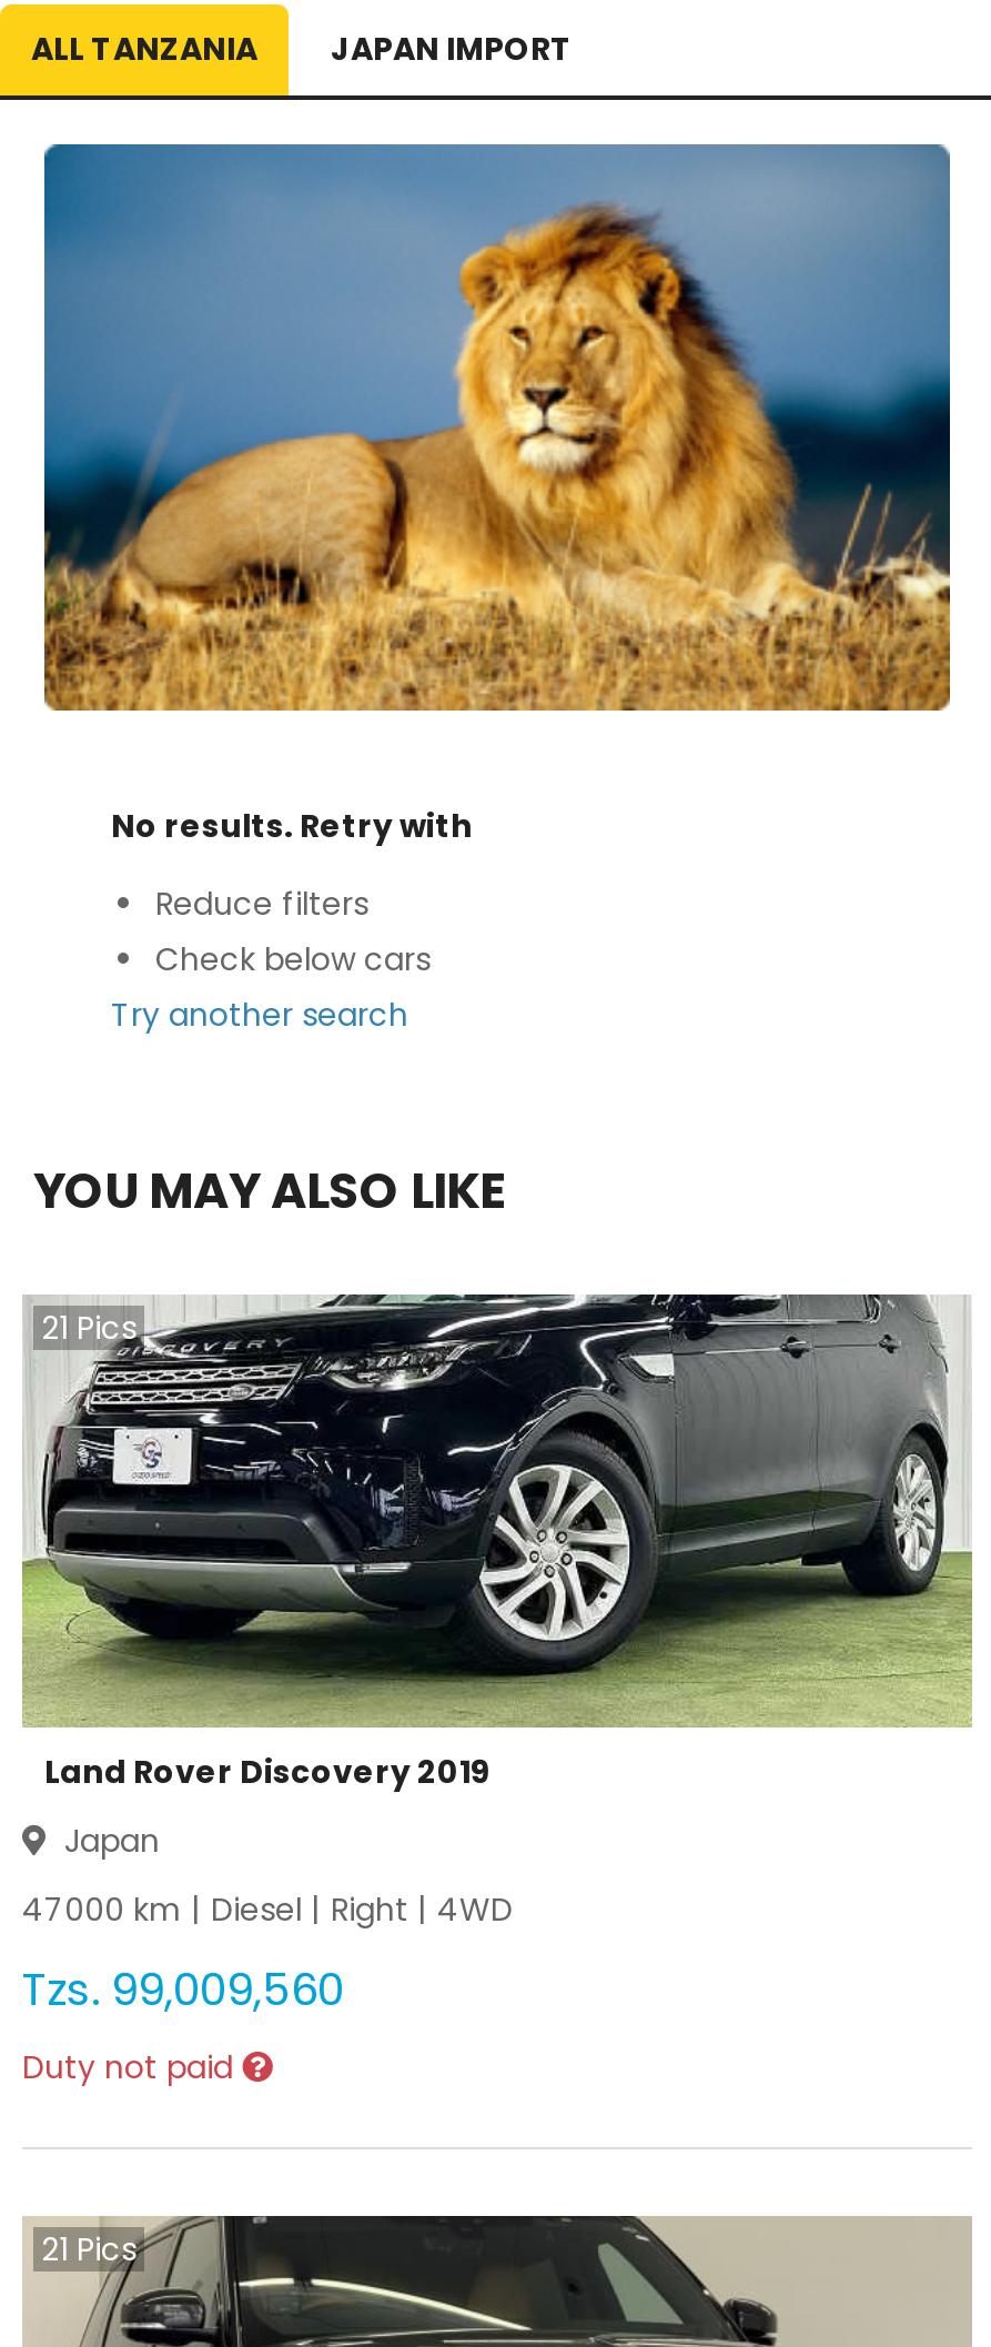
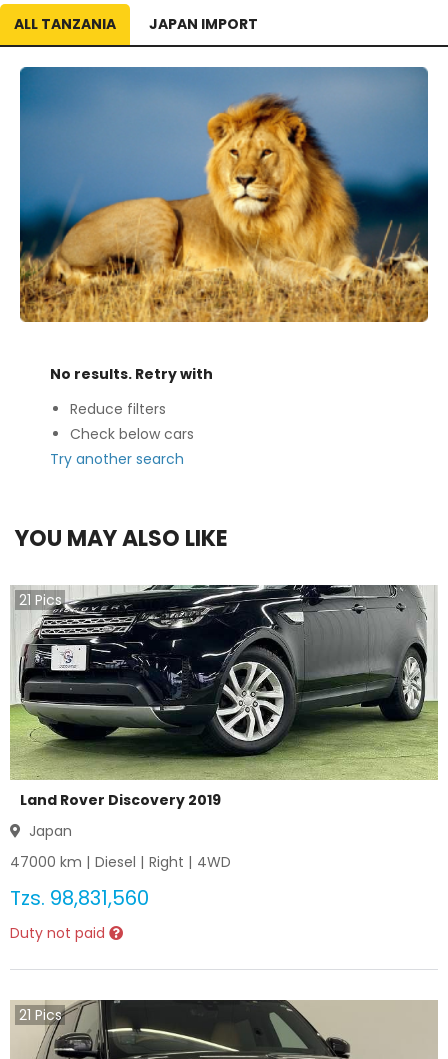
- Tzs. 99,009,560
+ Tzs. 98,831,560
